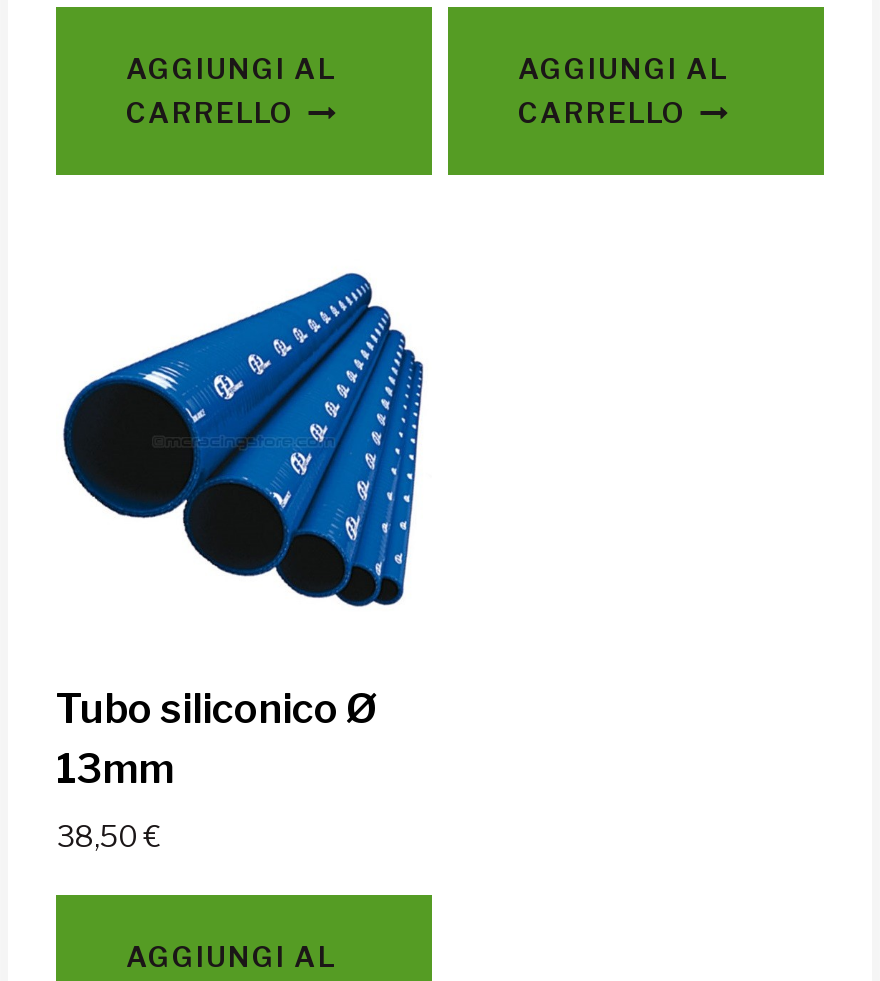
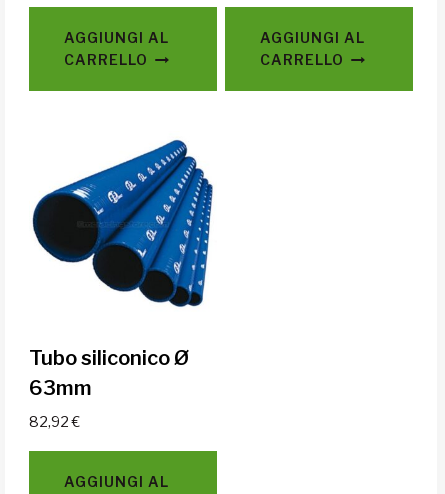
- 13mm
+ 63mm

- 38,50 €
+ 82,92 €
